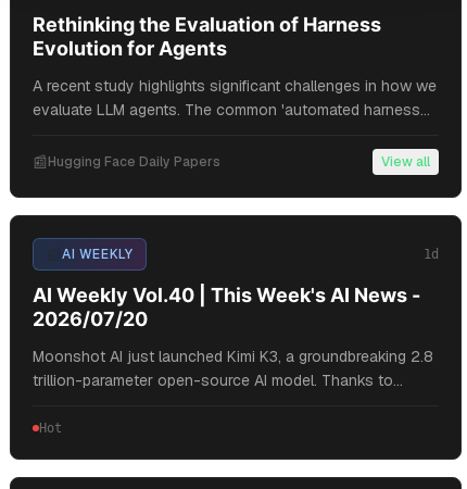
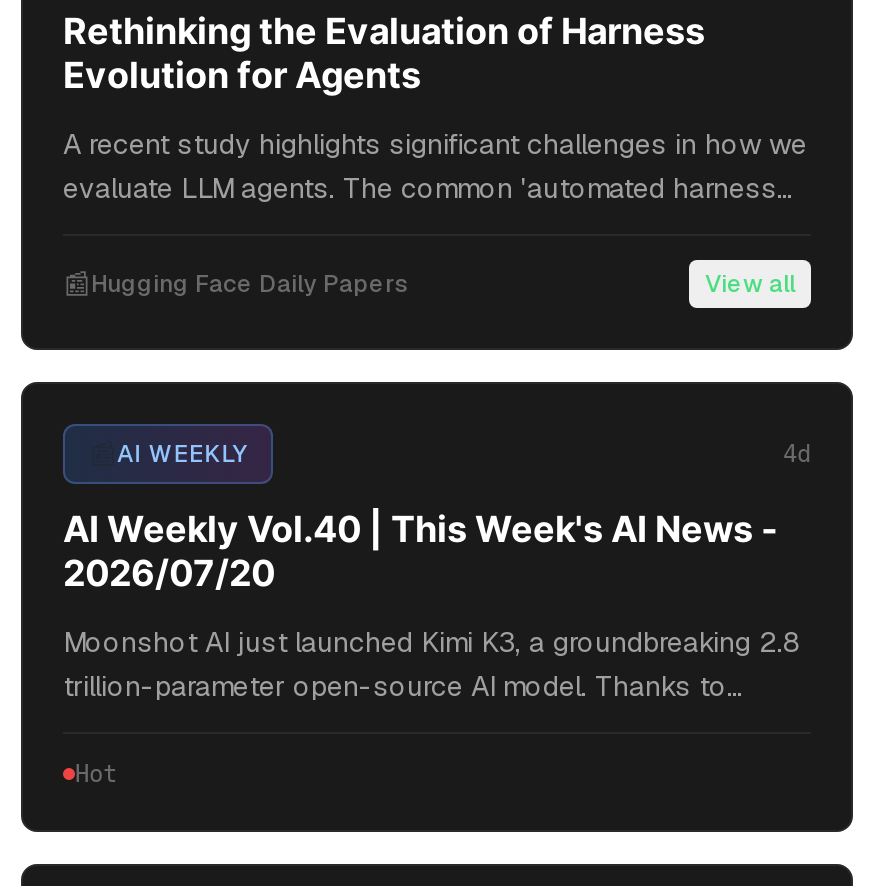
- 1d
+ 4d
